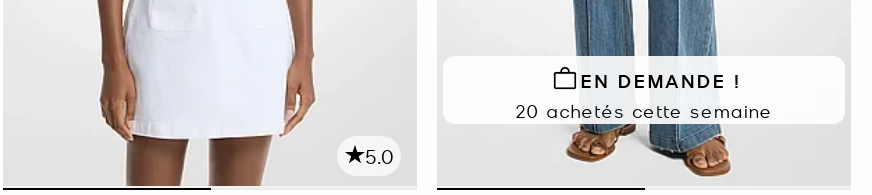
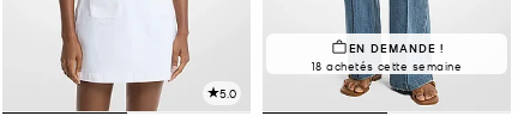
- 20 achetés cette semaine
+ 18 achetés cette semaine
